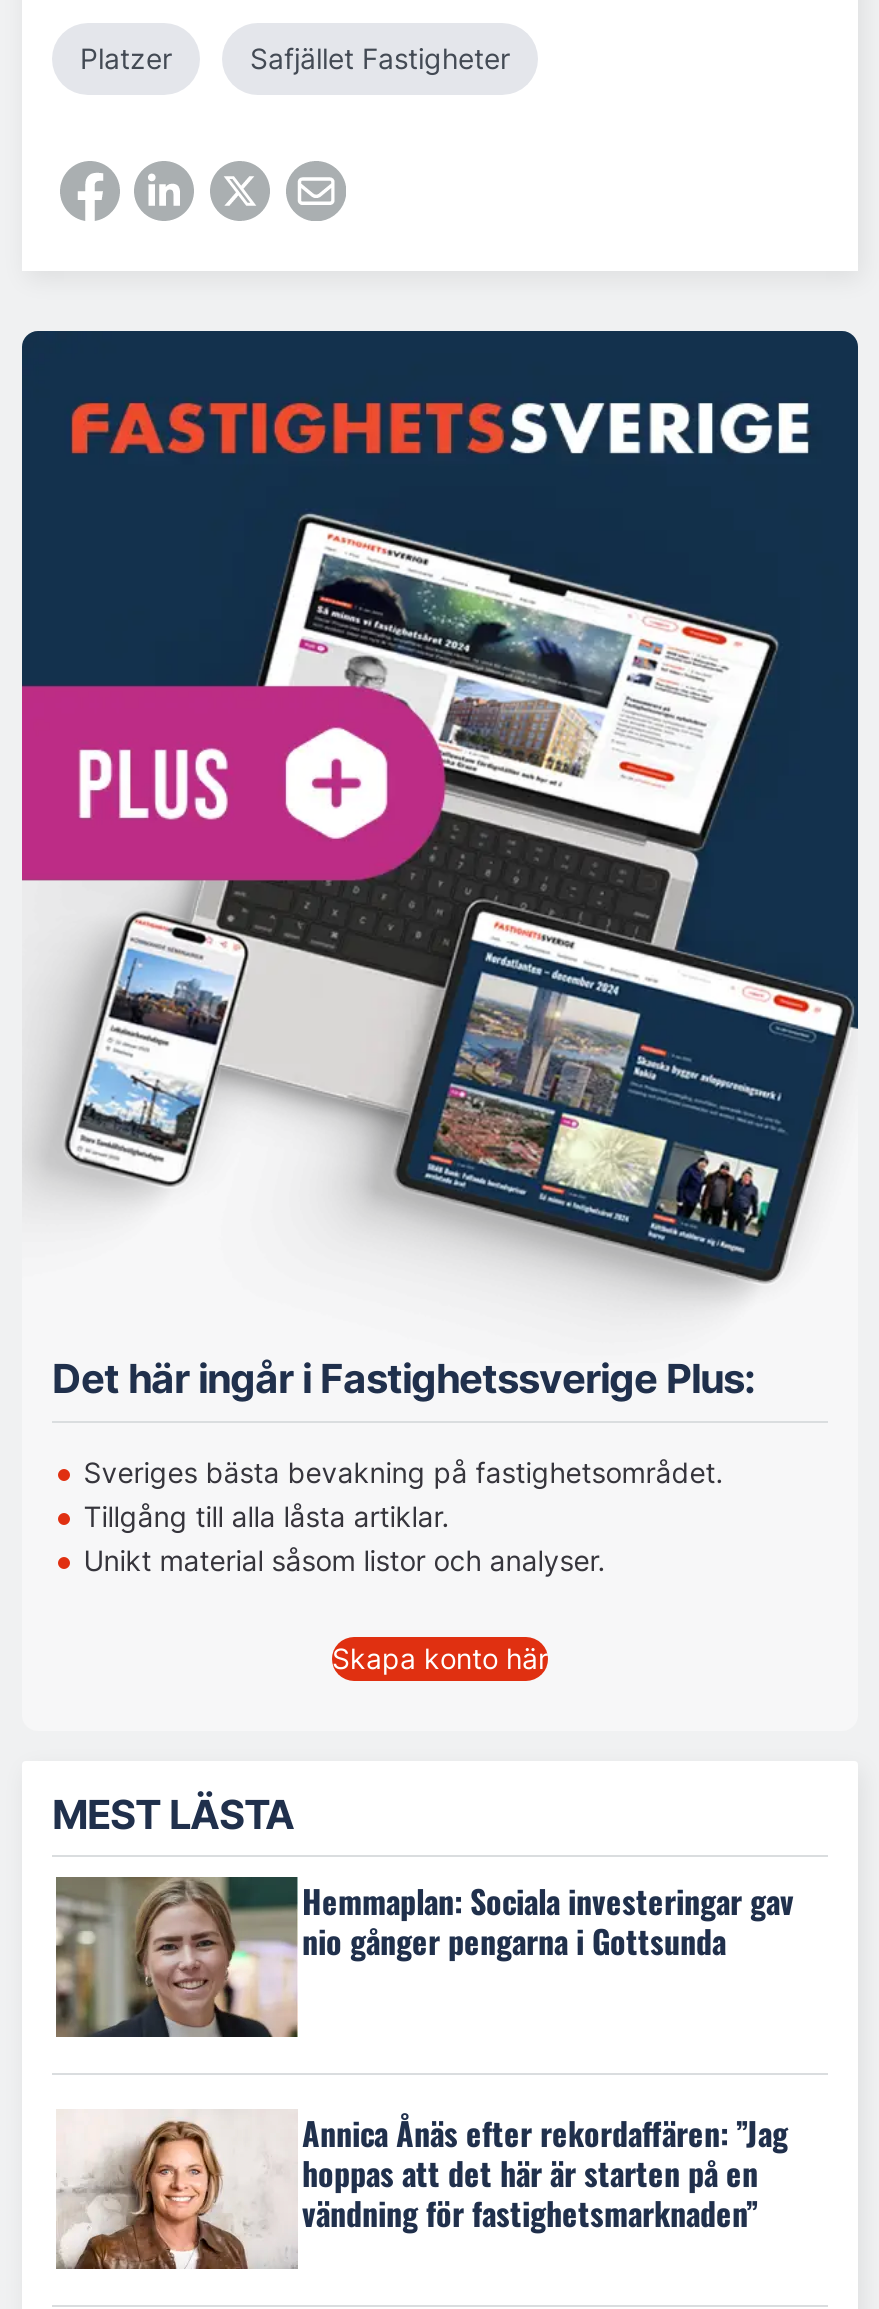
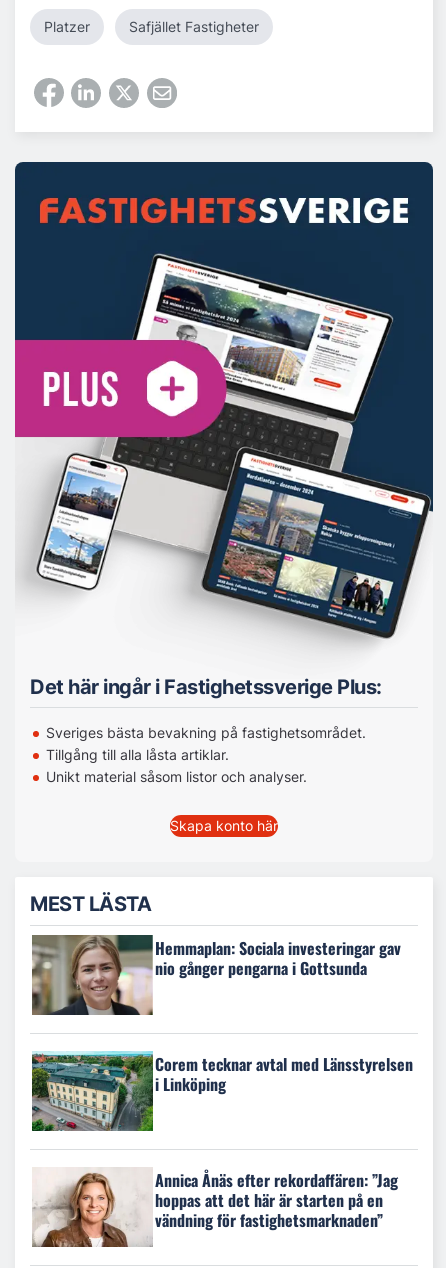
+ [image]
+ Corem tecknar avtal med Länsstyrelsen
+ i Linköping
